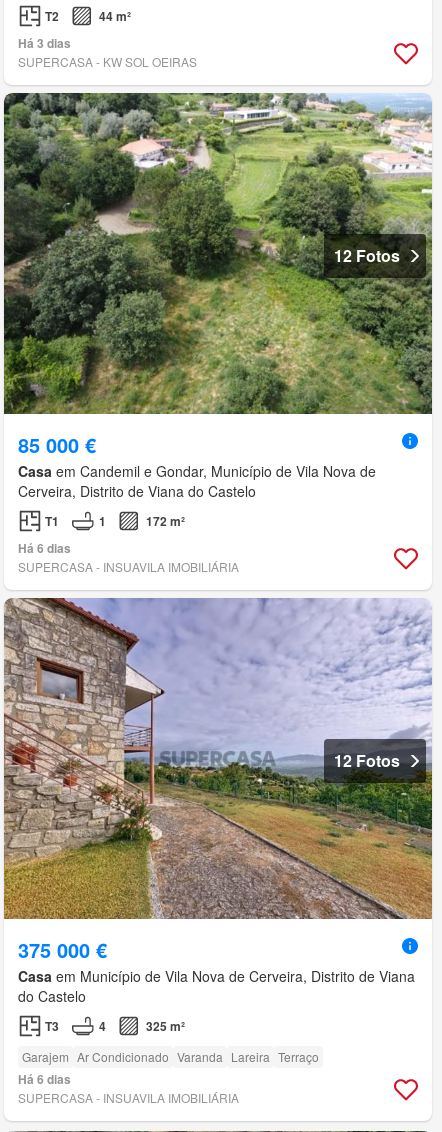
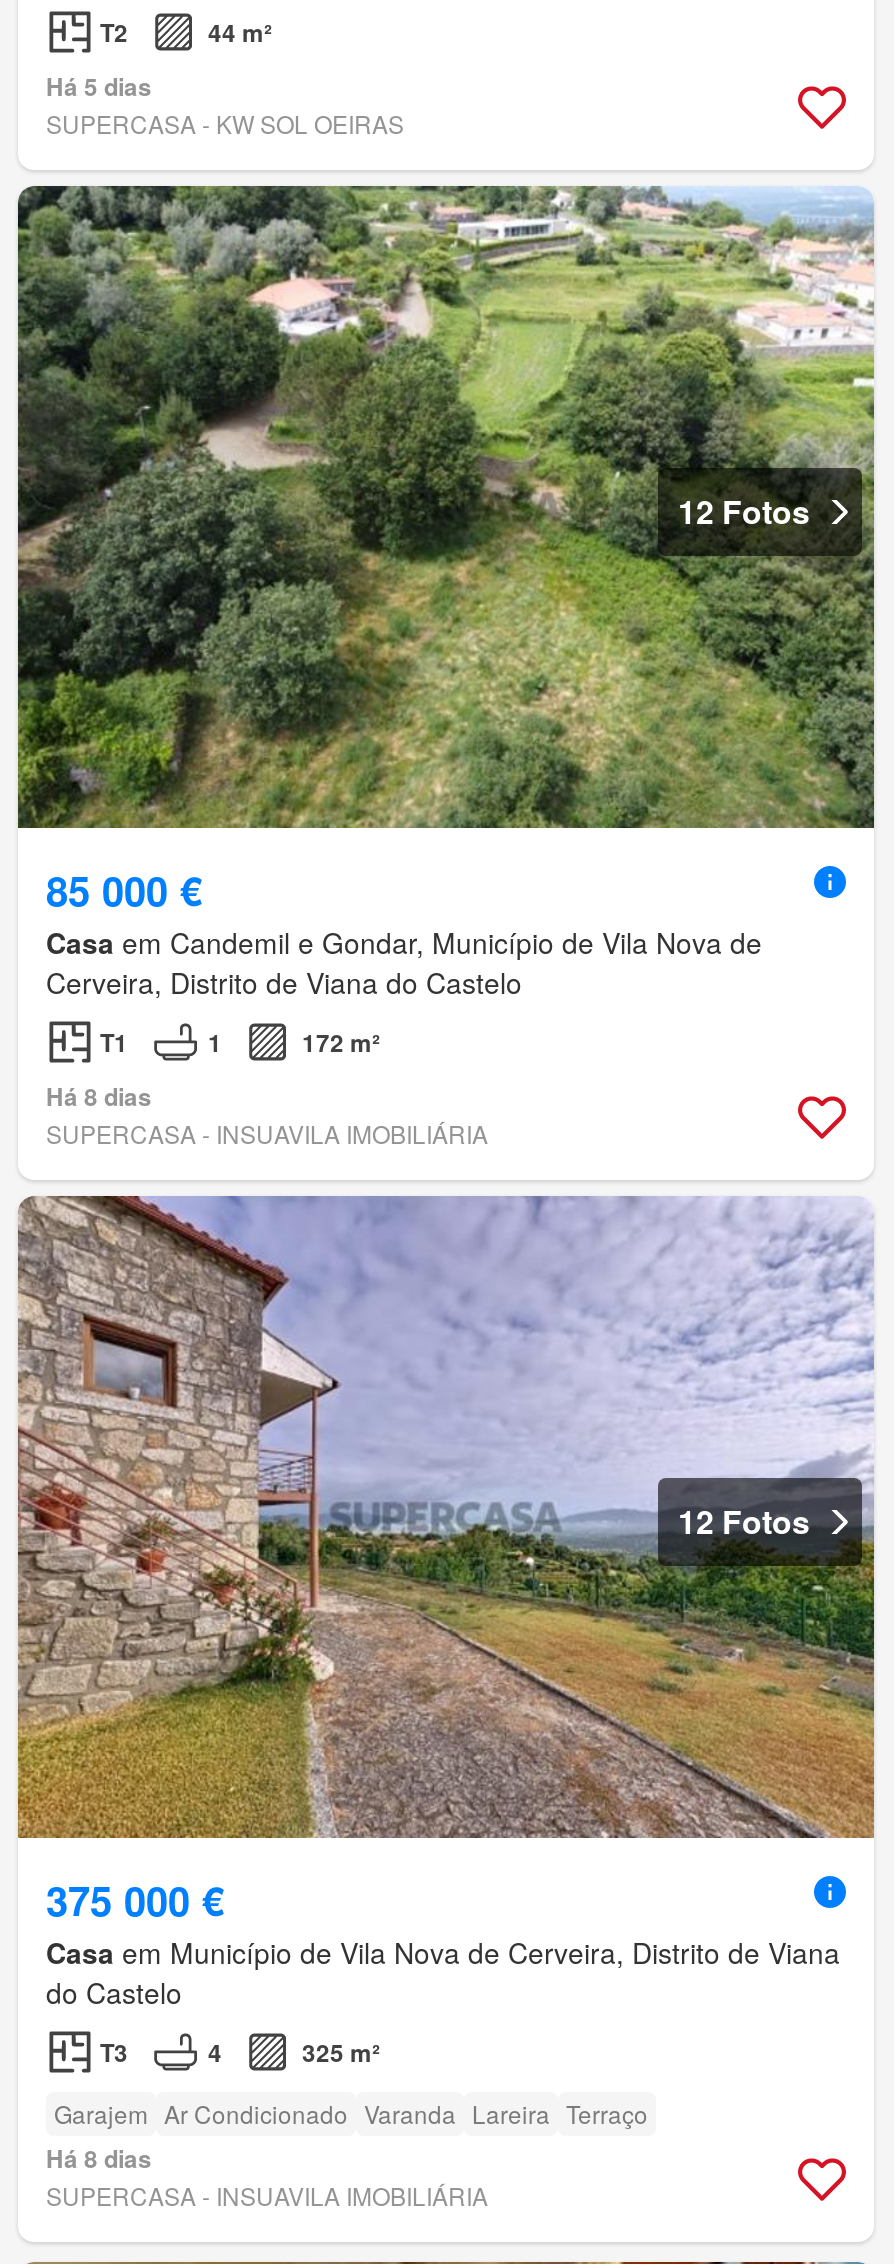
- Há 3 dias
+ Há 5 dias

- Há 6 dias
+ Há 8 dias

- Há 6 dias
+ Há 8 dias
